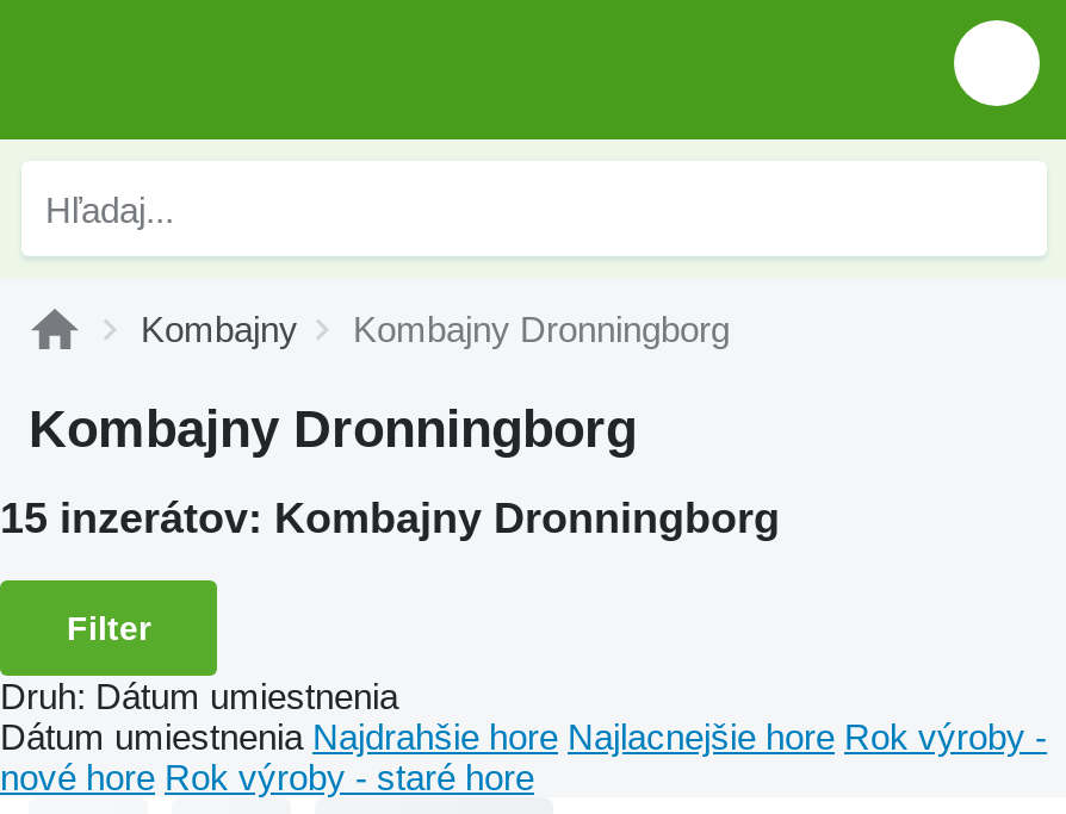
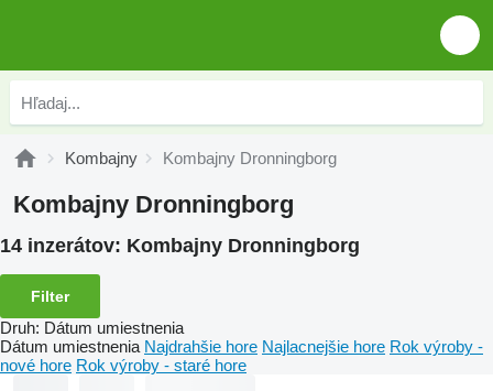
- 15 inzerátov: Kombajny Dronningborg
+ 14 inzerátov: Kombajny Dronningborg
